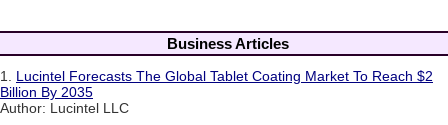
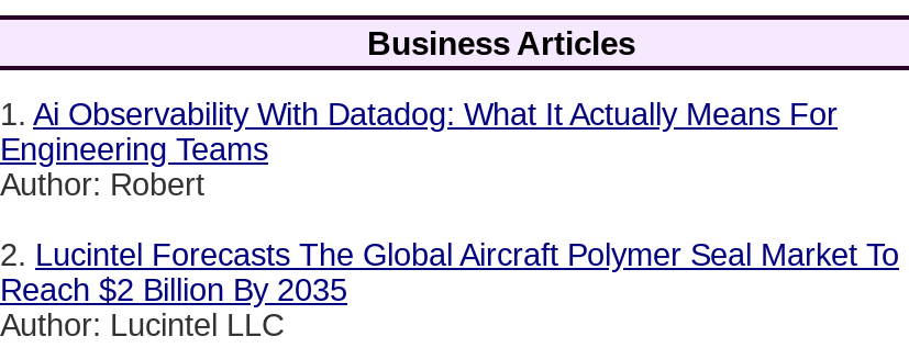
- 1. Lucintel Forecasts The Global Tablet Coating Market To Reach $2
- Billion By 2035
+ 1. Ai Observability With Datadog: What It Actually Means For
+ Engineering Teams
+ Author: Robert
+ 2. Lucintel Forecasts The Global Aircraft Polymer Seal Market To
+ Reach $2 Billion By 2035
